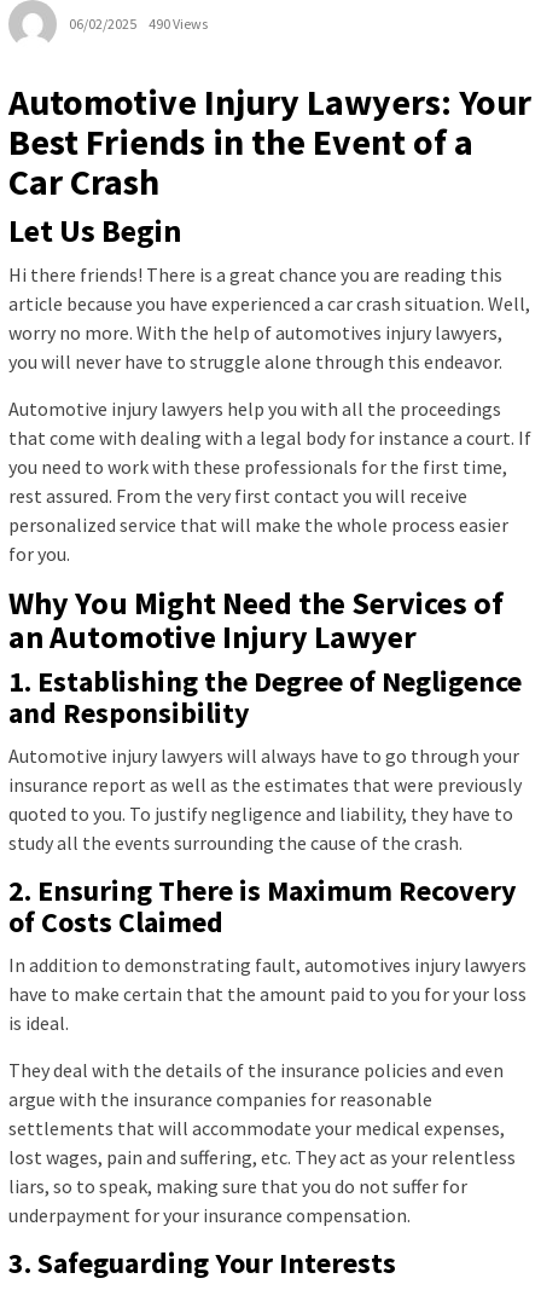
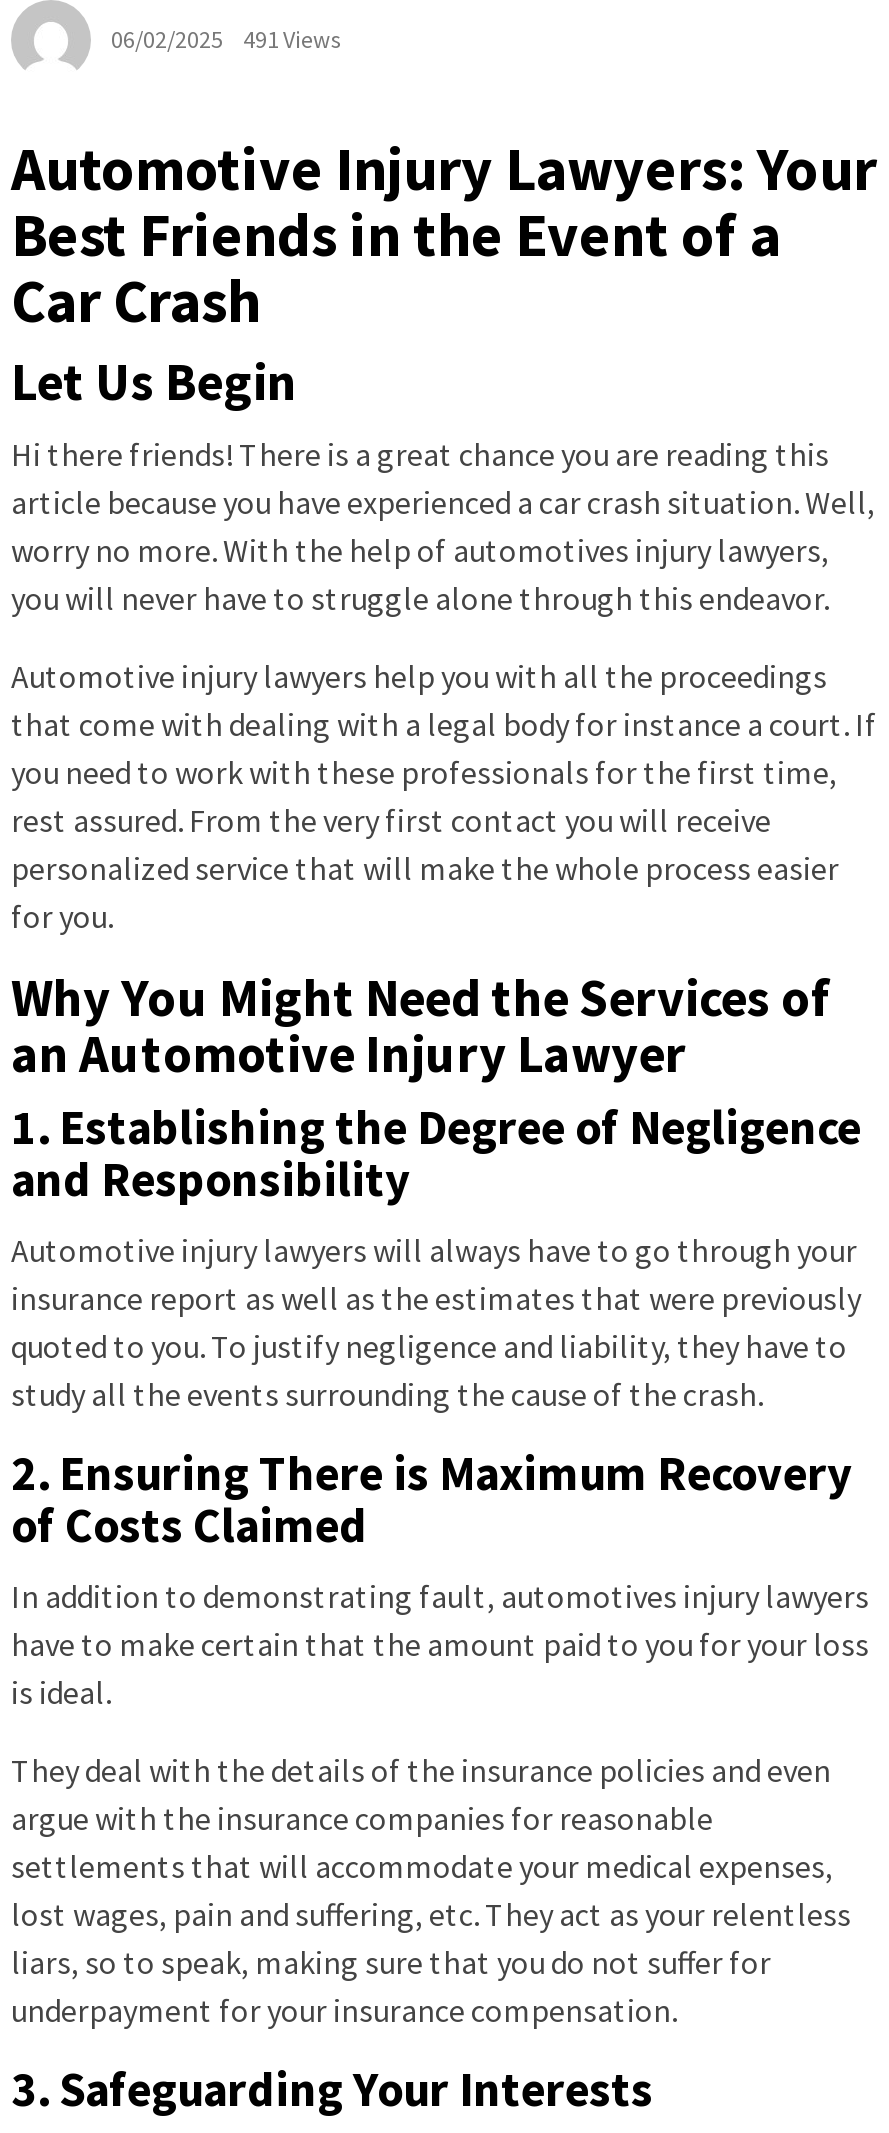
- 06/02/2025 490 Views
+ 06/02/2025 491 Views
